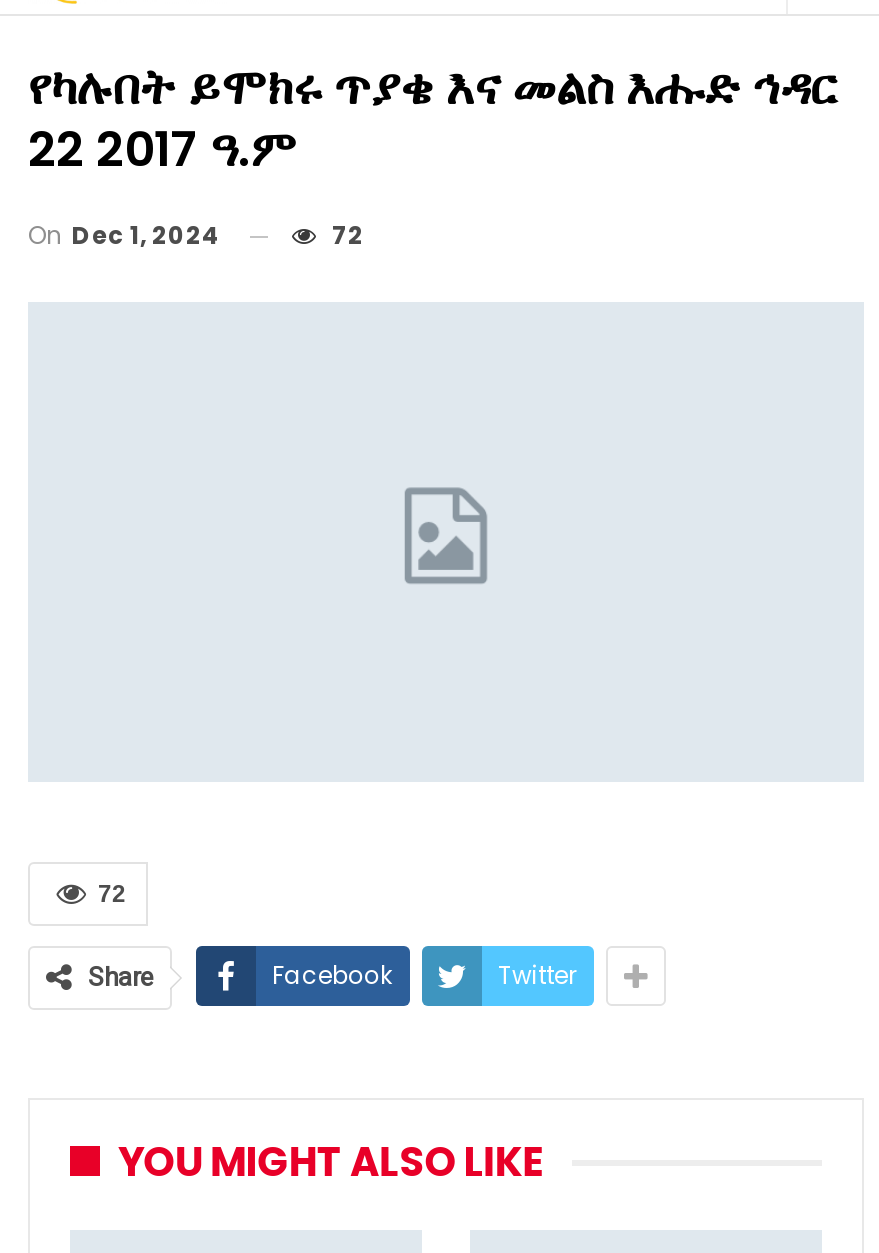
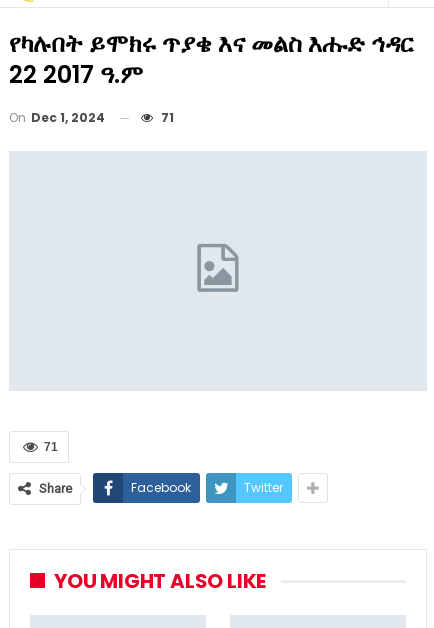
- 72
+ 71

- 72
+ 71
